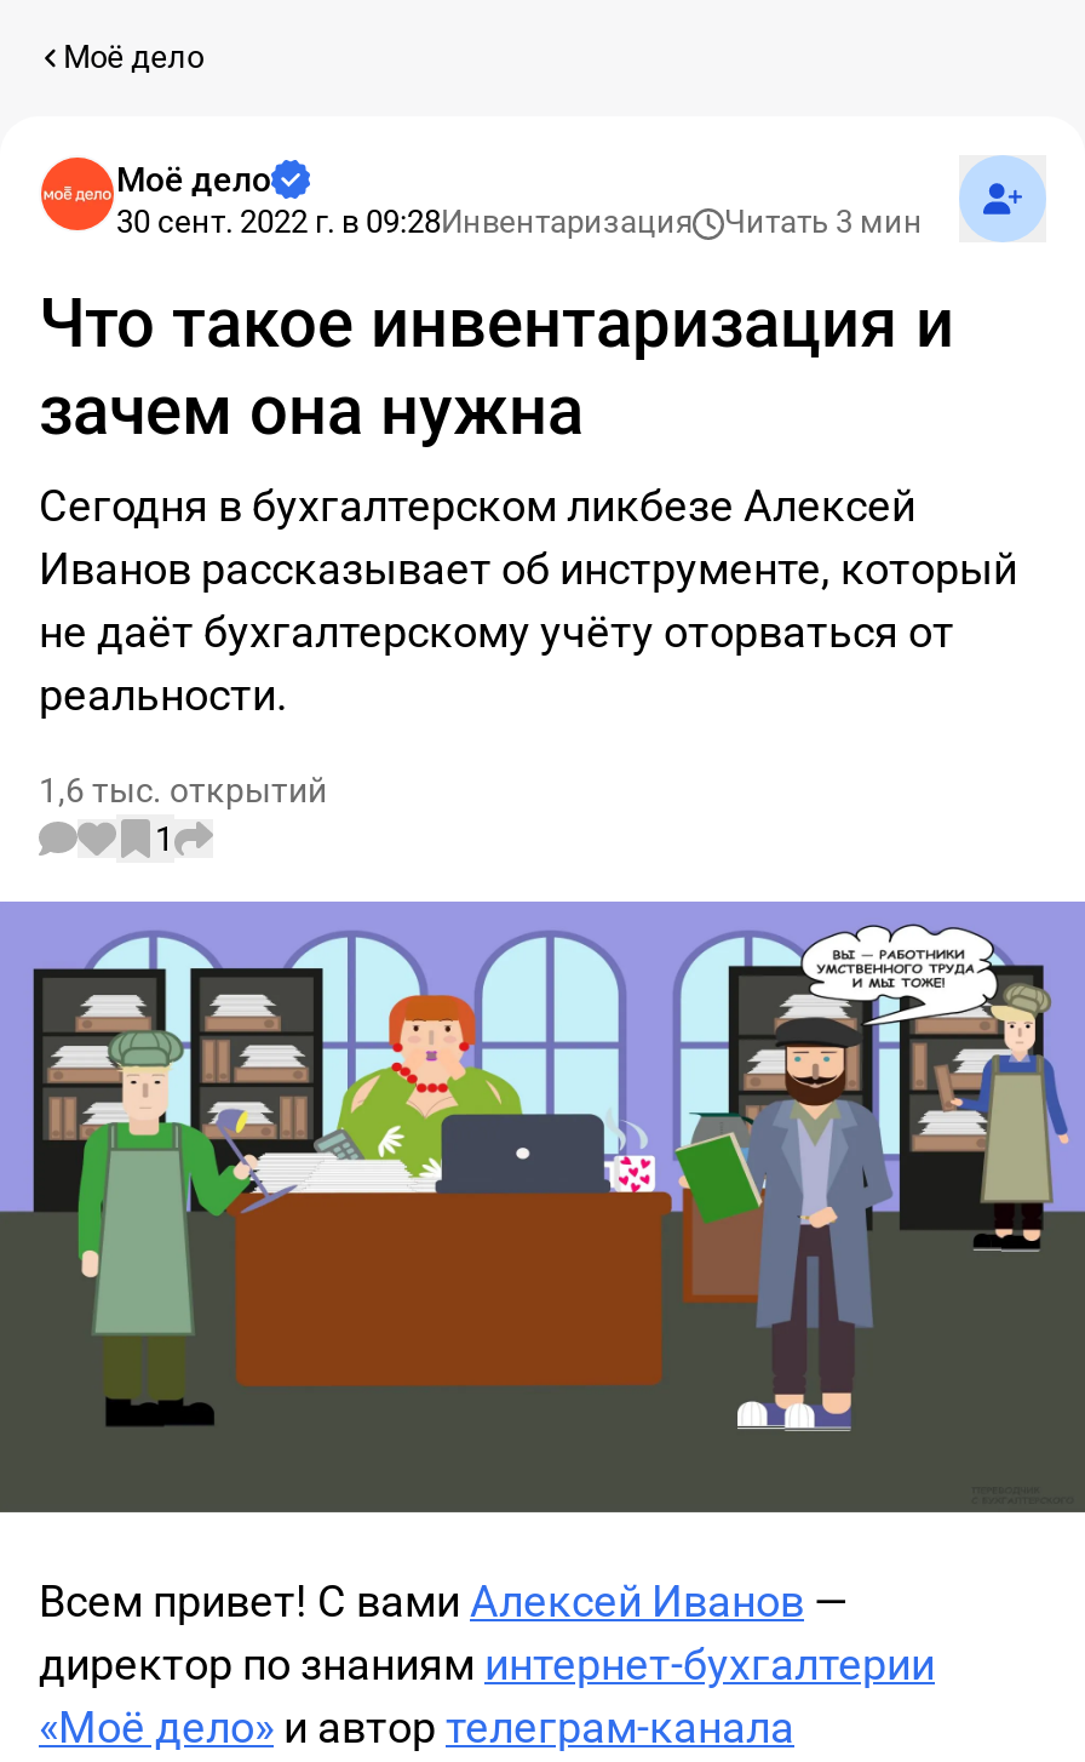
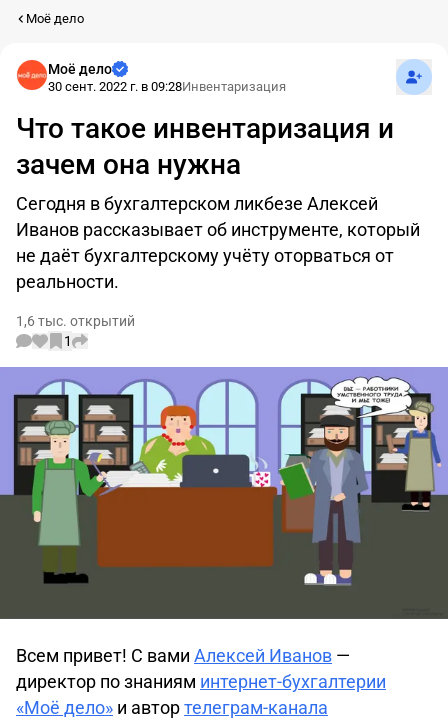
- Читать 3 мин
